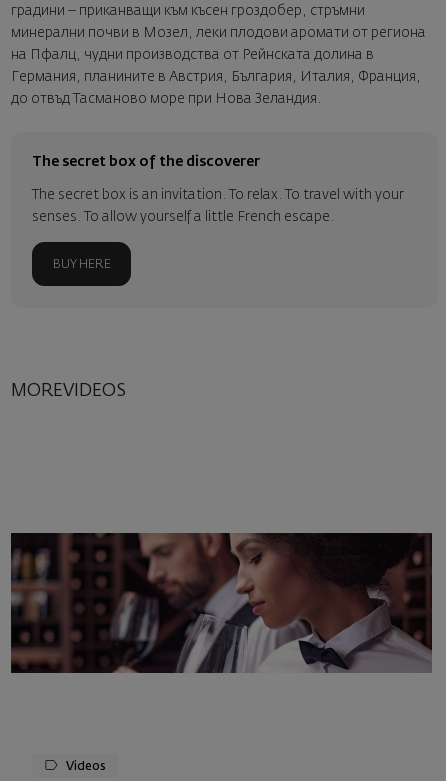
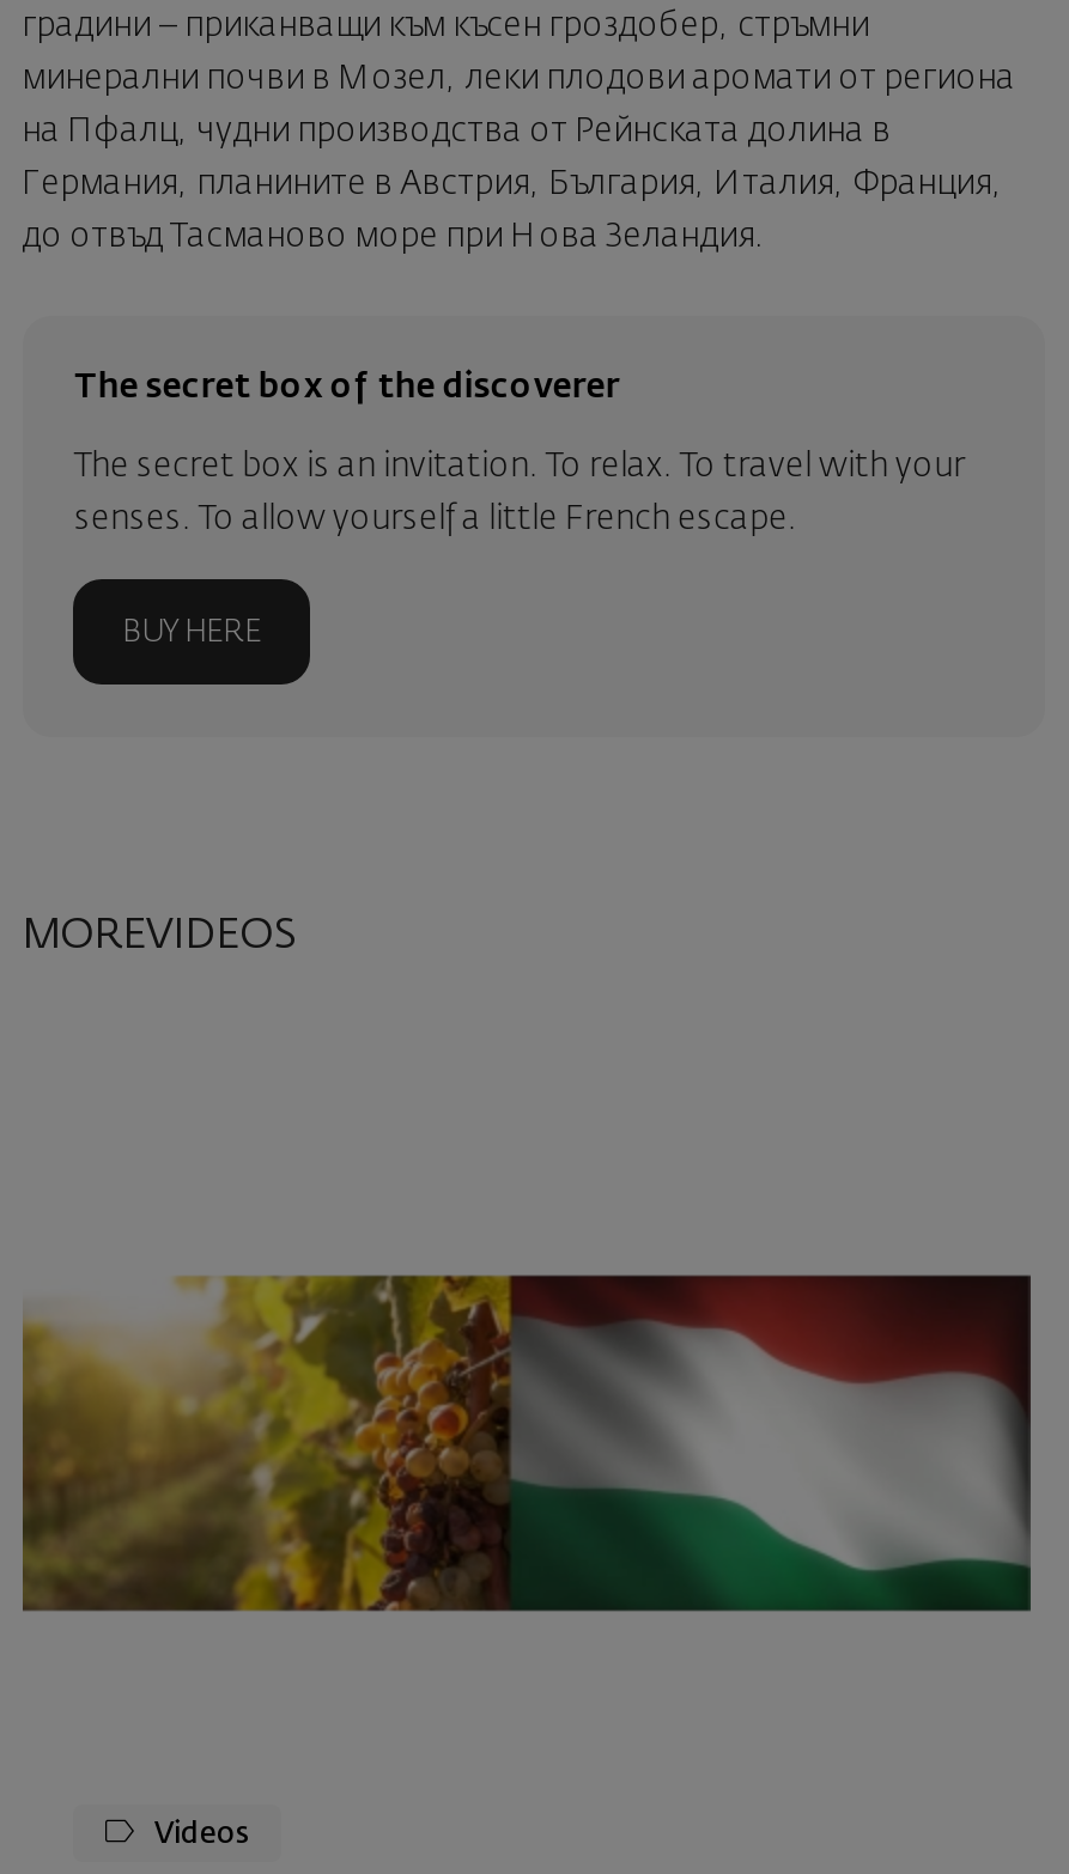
- [image]
+ [image]
